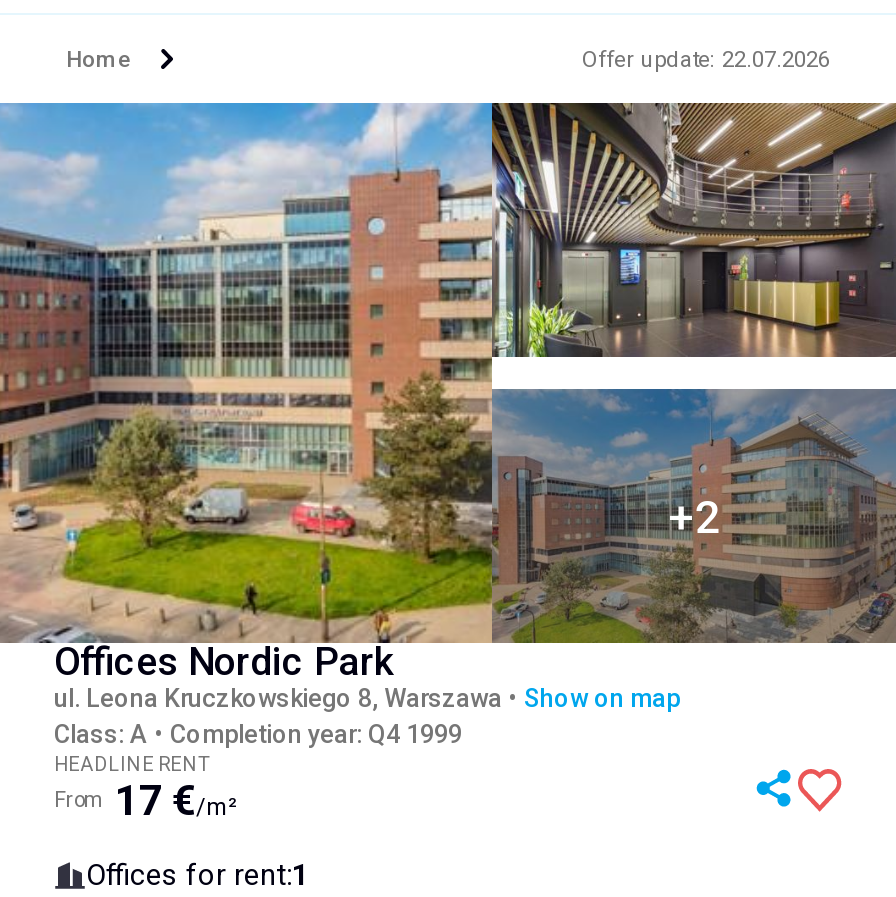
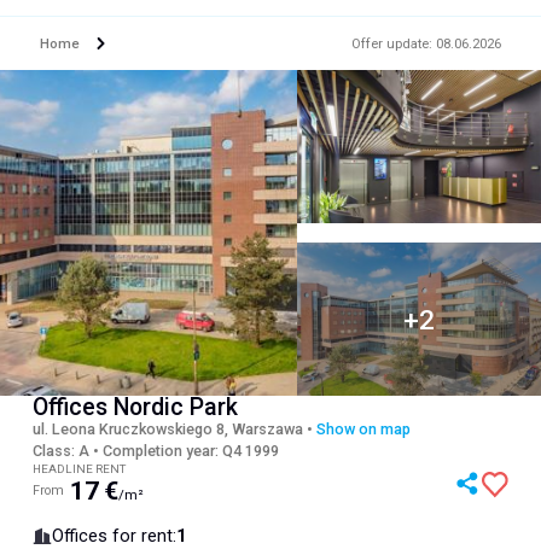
- Offer update: 22.07.2026
+ Offer update: 08.06.2026
